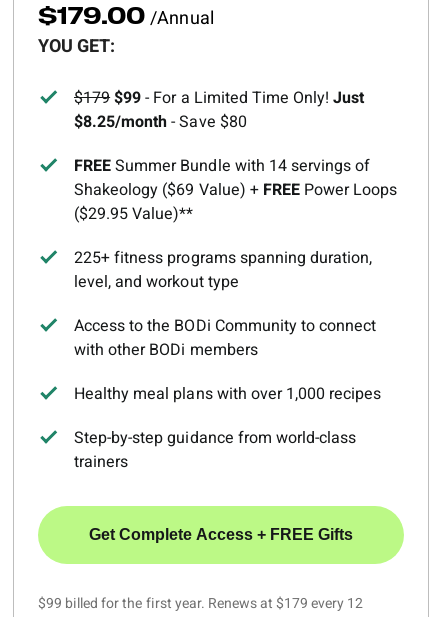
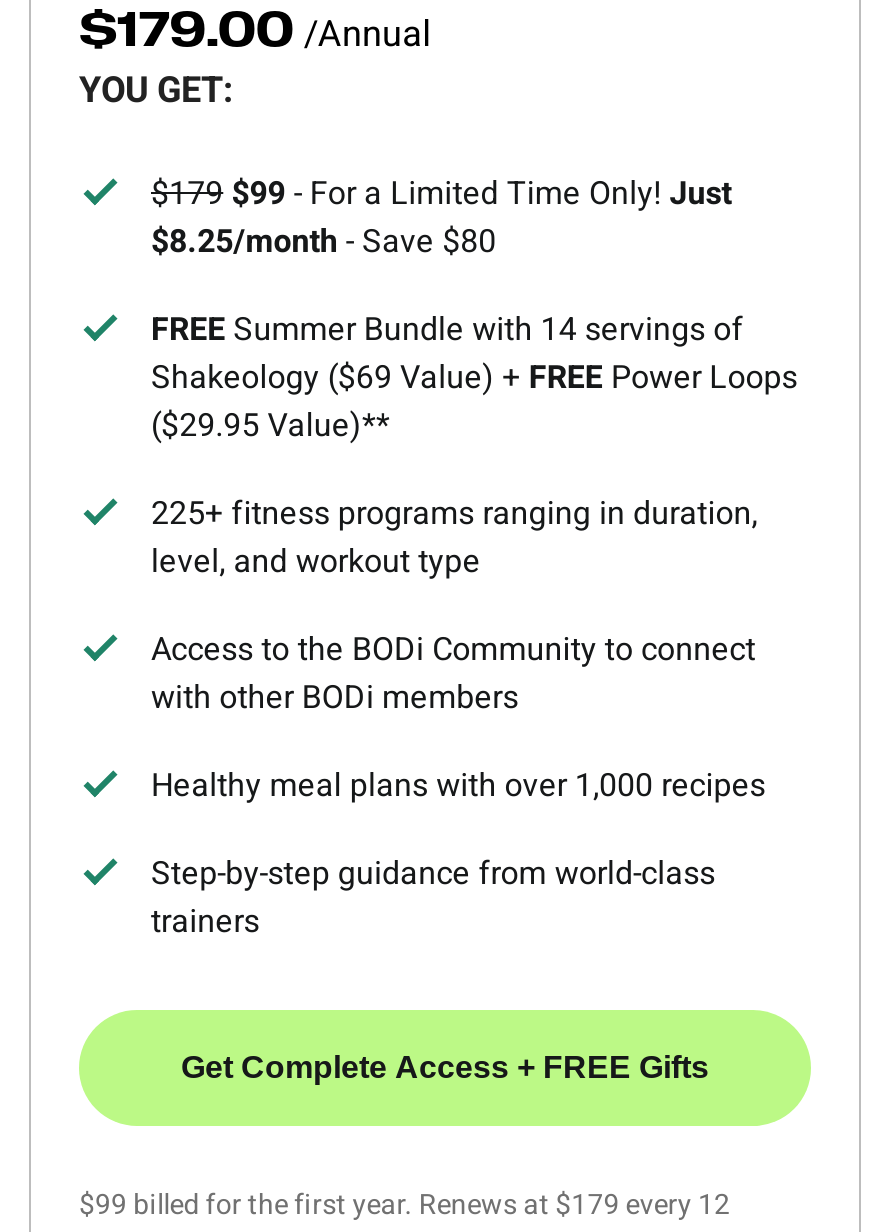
- 225+ fitness programs spanning duration,
+ 225+ fitness programs ranging in duration,
